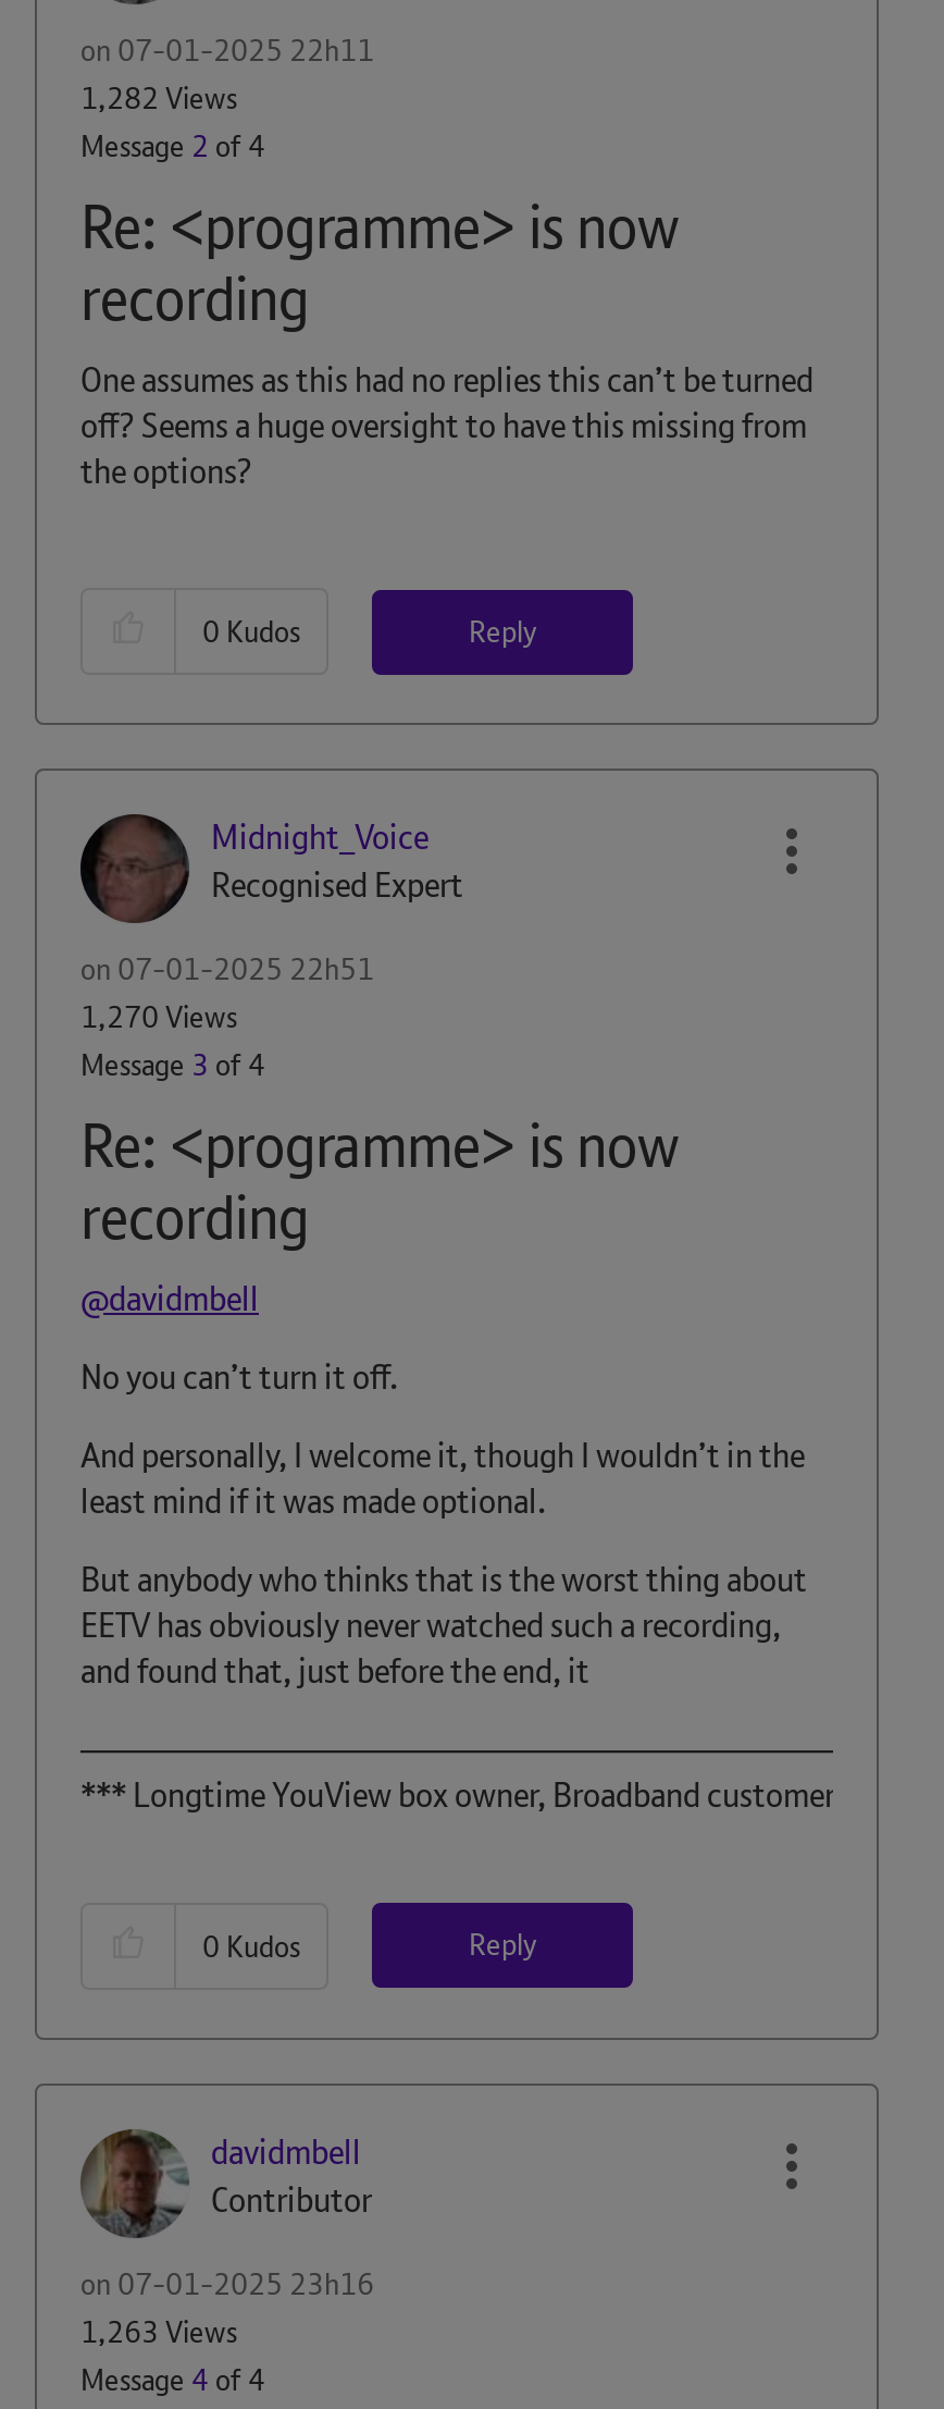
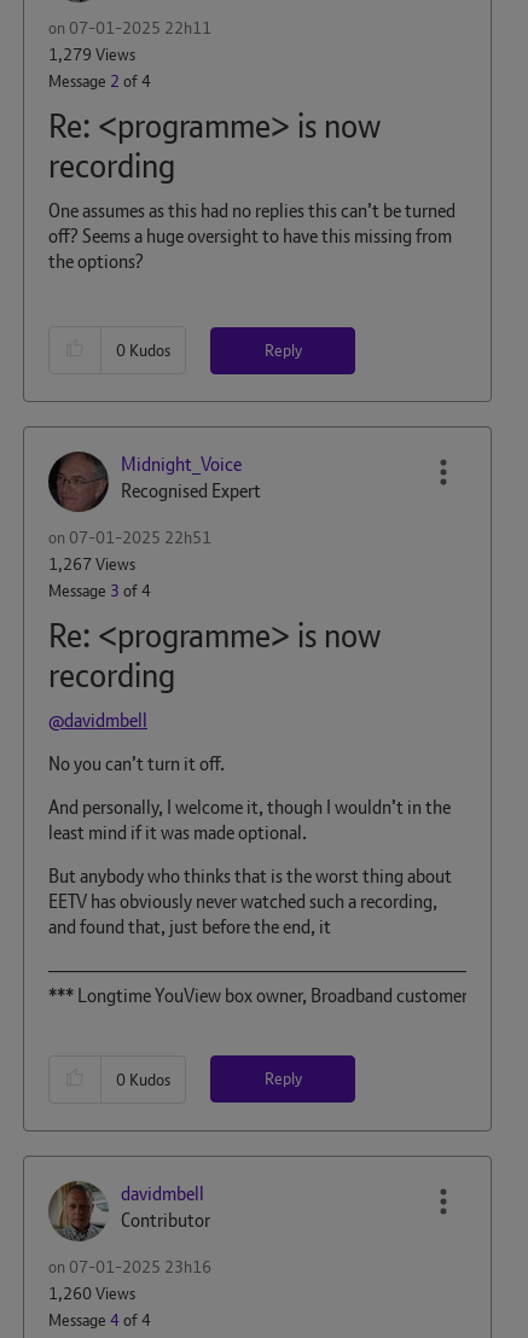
- 1,282 Views
+ 1,279 Views

- 1,270 Views
+ 1,267 Views

- 1,263 Views
+ 1,260 Views
